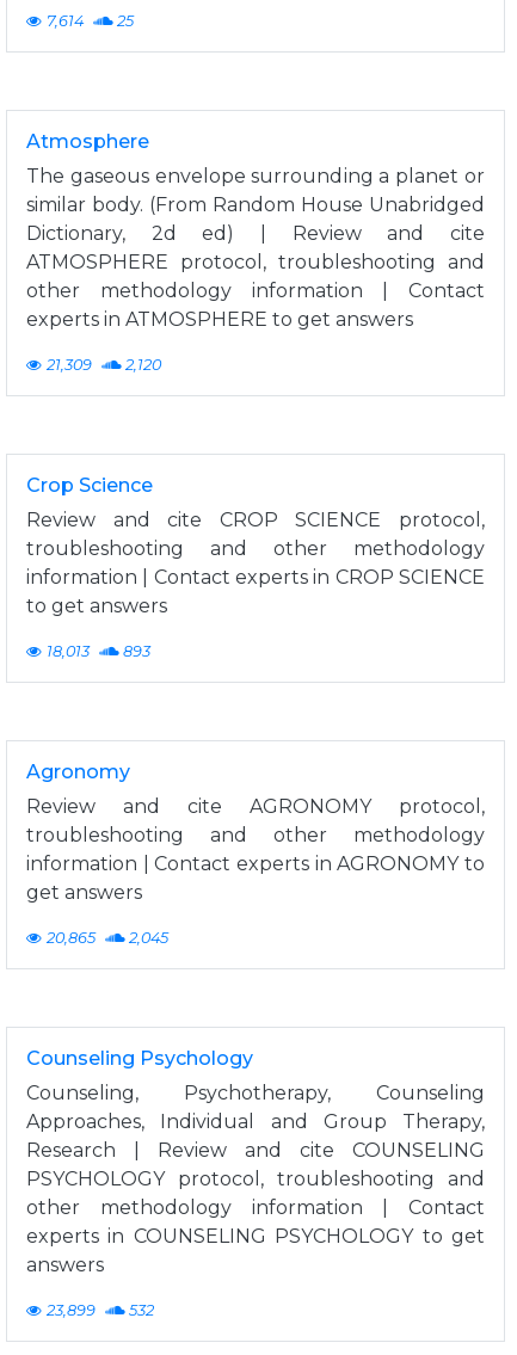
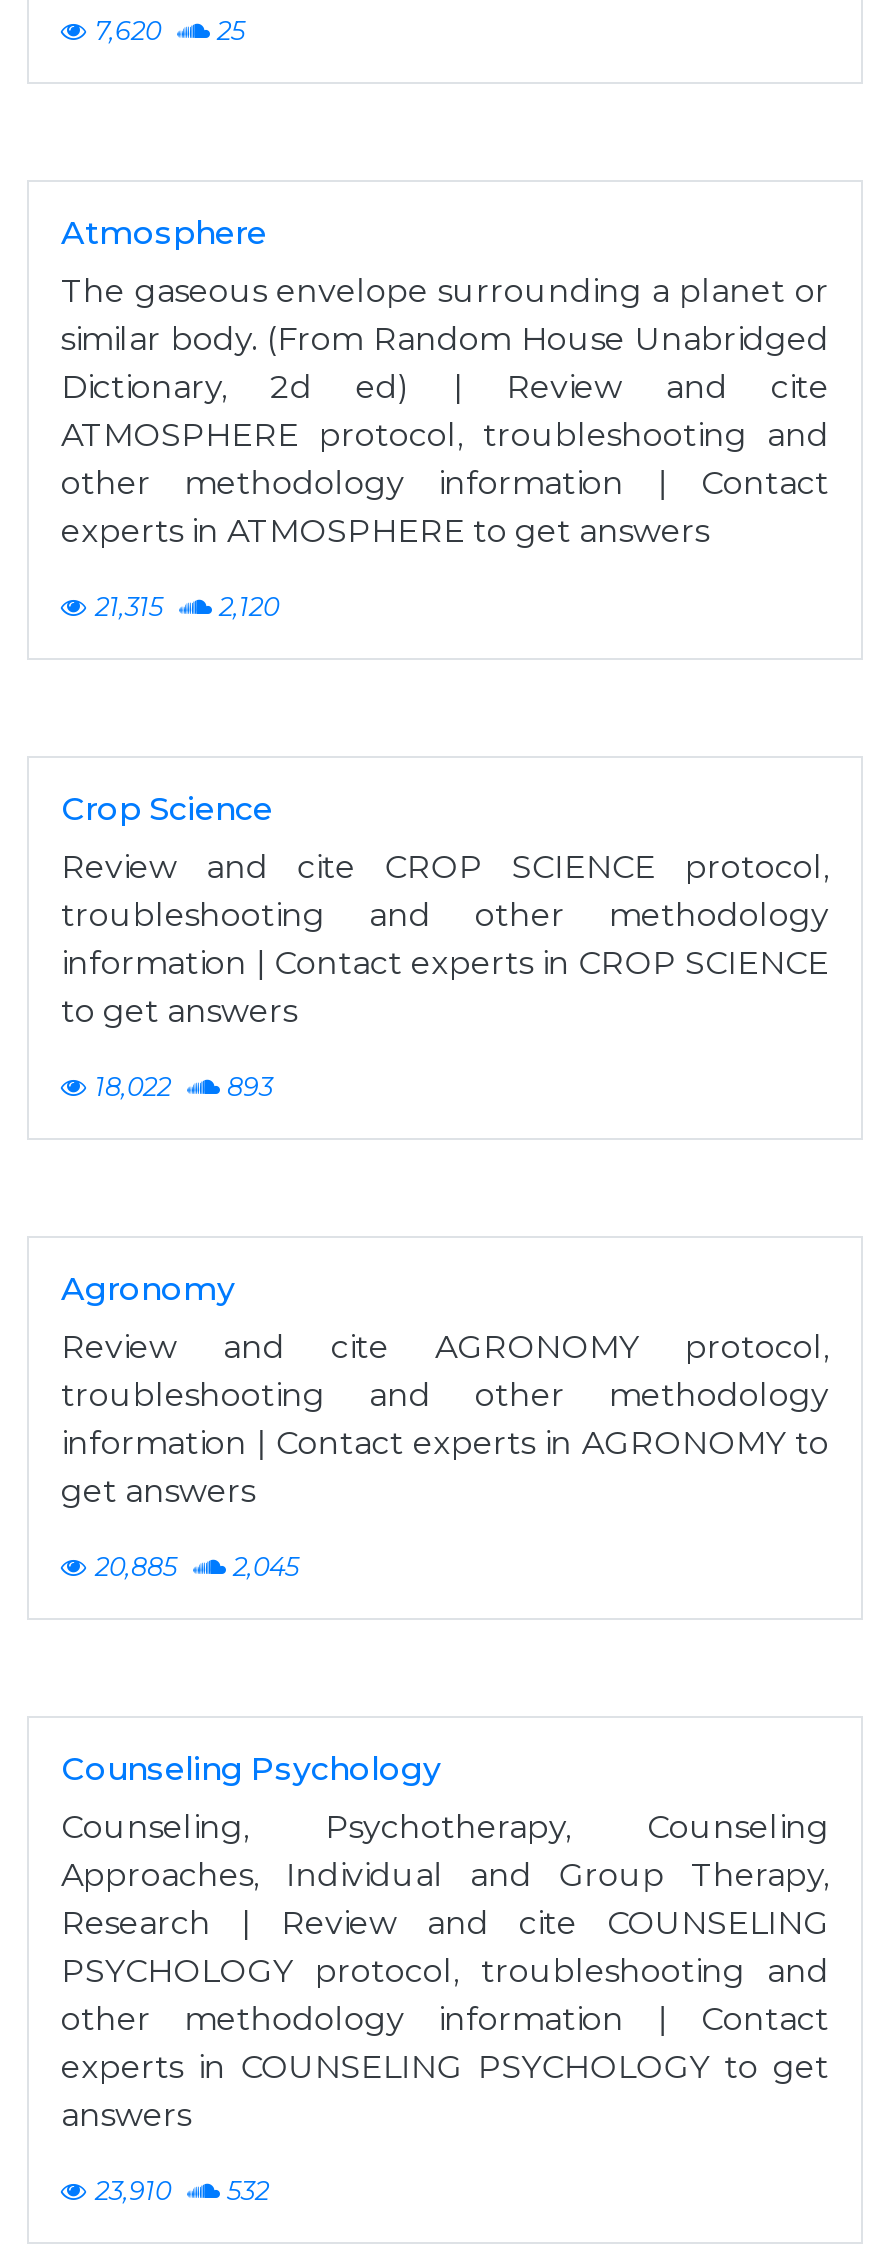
- 7,614 25
+ 7,620 25

- 21,309 2,120
+ 21,315 2,120

- 18,013 893
+ 18,022 893

- 20,865 2,045
+ 20,885 2,045

- 23,899 532
+ 23,910 532
